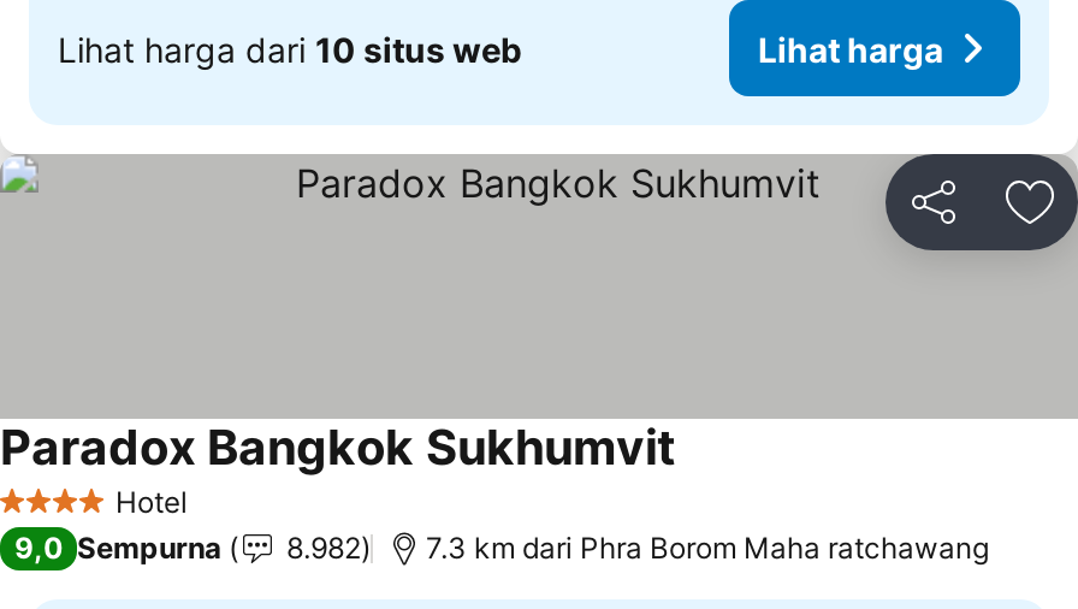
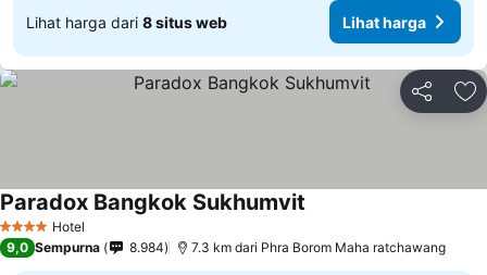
- Lihat harga dari 10 situs web
+ Lihat harga dari 8 situs web

- 8.982
+ 8.984
